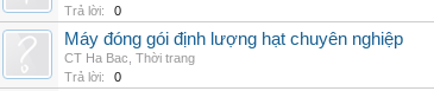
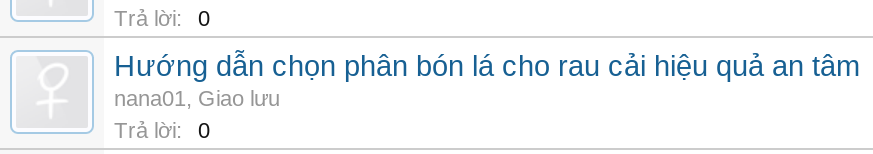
- Máy đóng gói định lượng hạt chuyên nghiệp
- CT Ha Bac, Thời trang
+ Hướng dẫn chọn phân bón lá cho rau cải hiệu quả an tâm
+ nana01, Giao lưu
